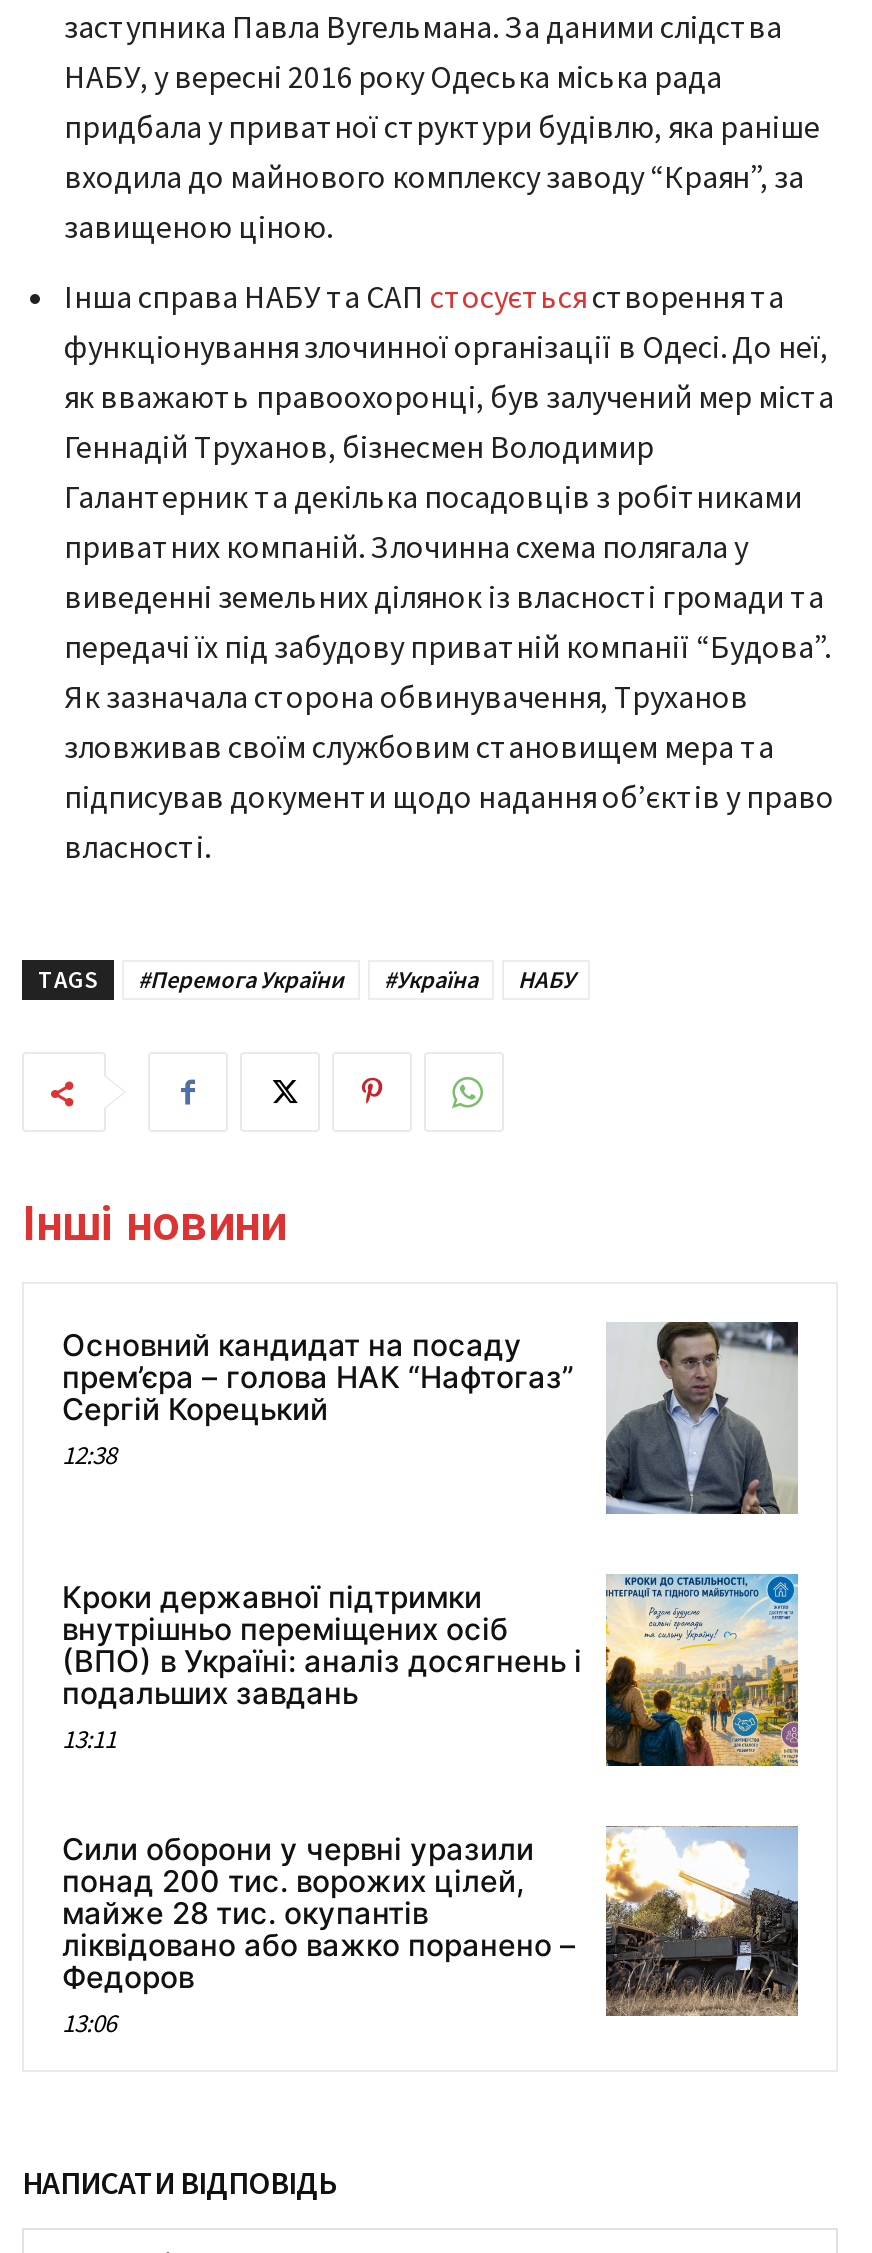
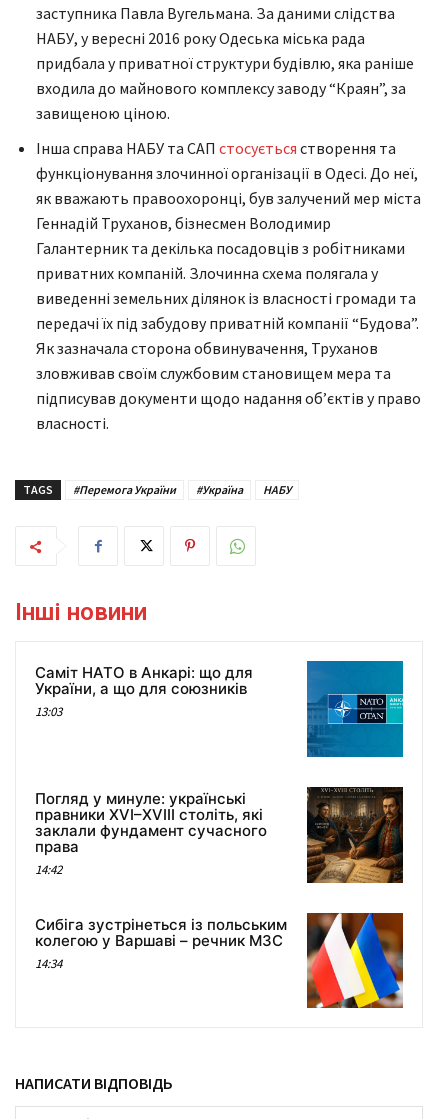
- Основний кандидат на посаду
- прем’єра – голова НАК “Нафтогаз”
- Сергій Корецький
- 12:38
+ Саміт НАТО в Анкарі: що для
+ України, а що для союзників
+ 13:03

- [image]
+ [image]

- [image]
- Кроки державної підтримки
- внутрішньо переміщених осіб
- (ВПО) в Україні: аналіз досягнень і
- подальших завдань
- 13:11
+ [image]
+ Погляд у минуле: українські
+ правники XVI–XVIII століть, які
+ заклали фундамент сучасного
+ права
+ 14:42

- [image]
- Сили оборони у червні уразили
- понад 200 тис. ворожих цілей,
- майже 28 тис. окупантів
- ліквідовано або важко поранено –
- Федоров
- 13:06
+ [image]
+ Сибіга зустрінеться із польським
+ колегою у Варшаві – речник МЗС
+ 14:34
